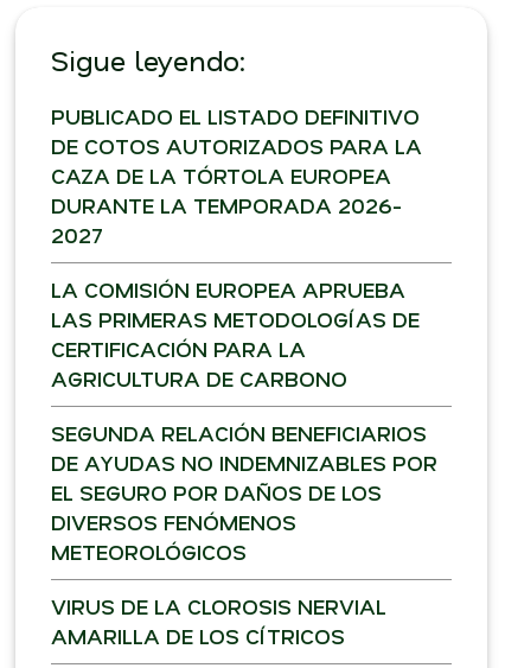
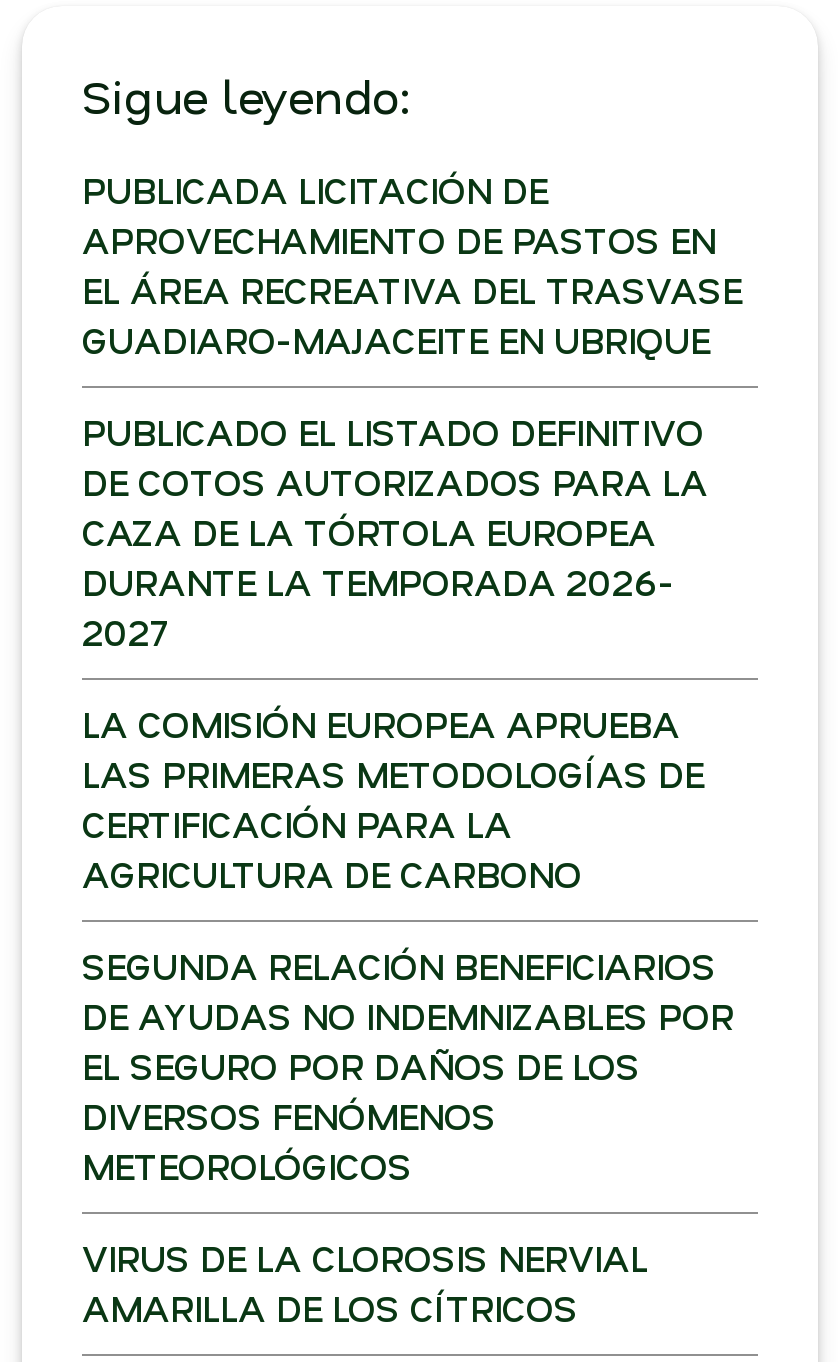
+ PUBLICADA LICITACIÓN DE
+ APROVECHAMIENTO DE PASTOS EN
+ EL ÁREA RECREATIVA DEL TRASVASE
+ GUADIARO-MAJACEITE EN UBRIQUE
